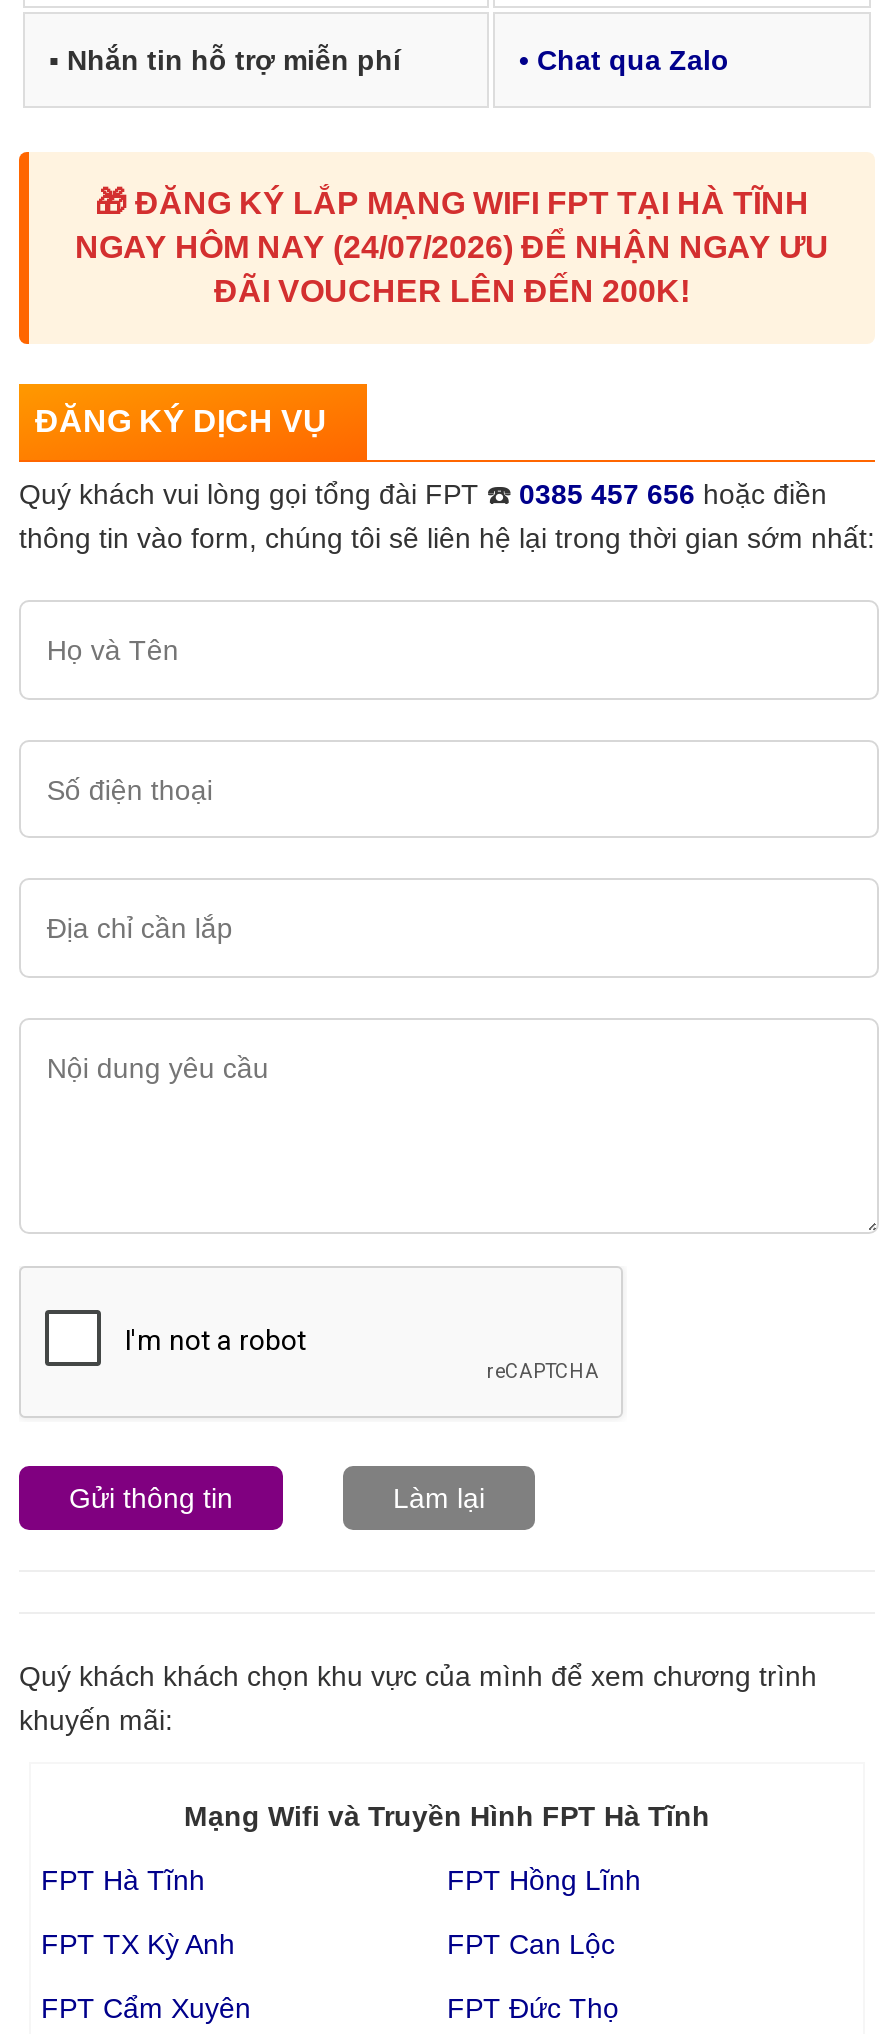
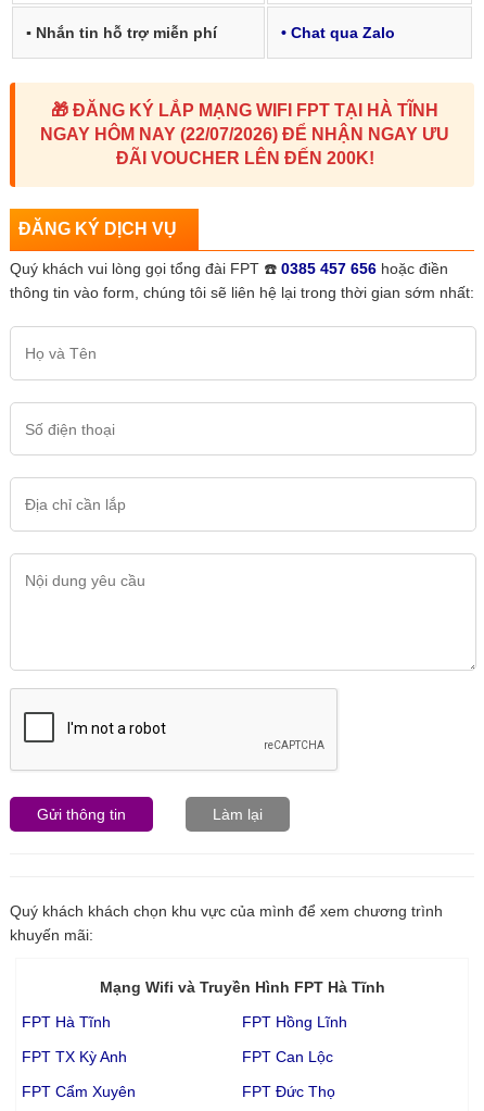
- NGAY HÔM NAY (24/07/2026) ĐỂ NHẬN NGAY ƯU
+ NGAY HÔM NAY (22/07/2026) ĐỂ NHẬN NGAY ƯU
